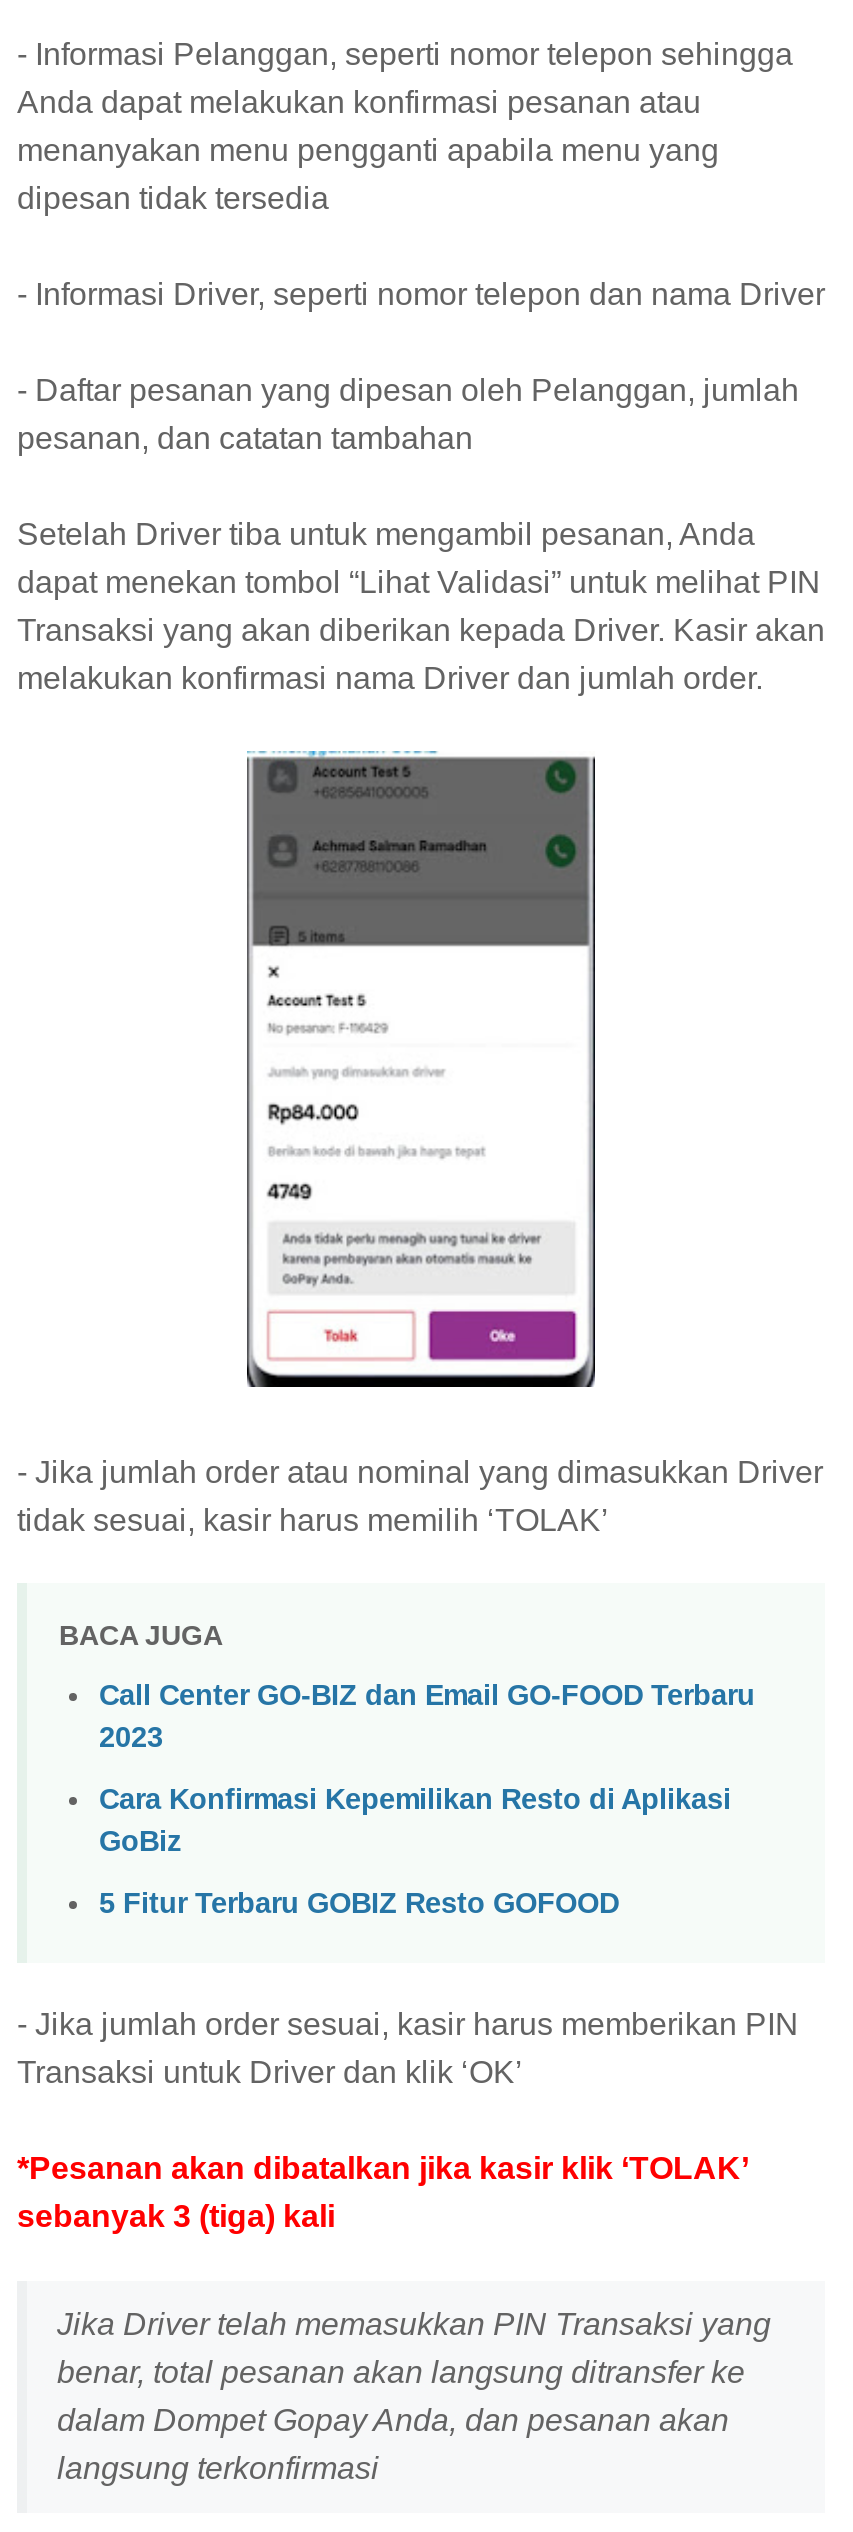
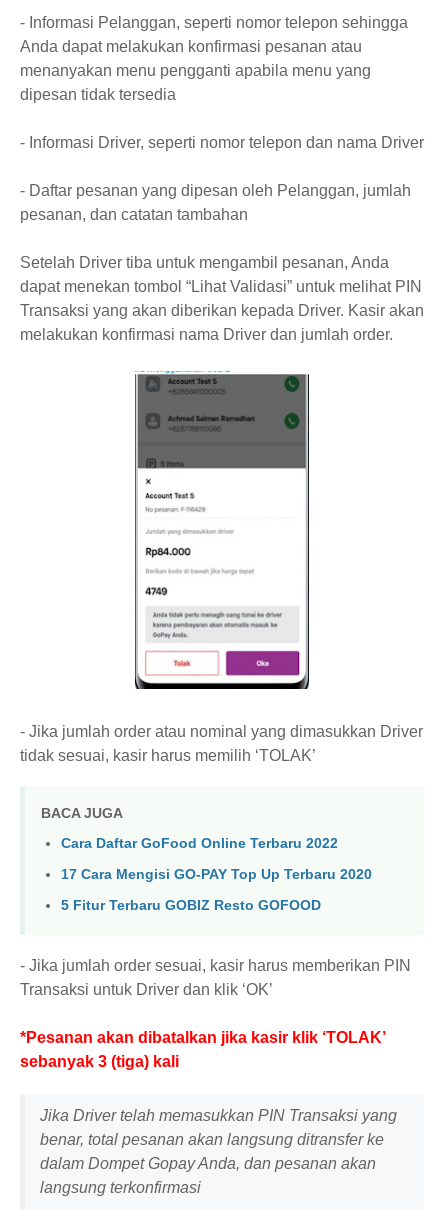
- Call Center GO-BIZ dan Email GO-FOOD Terbaru
- 2023
+ Cara Daftar GoFood Online Terbaru 2022

- Cara Konfirmasi Kepemilikan Resto di Aplikasi
- GoBiz
+ 17 Cara Mengisi GO-PAY Top Up Terbaru 2020
